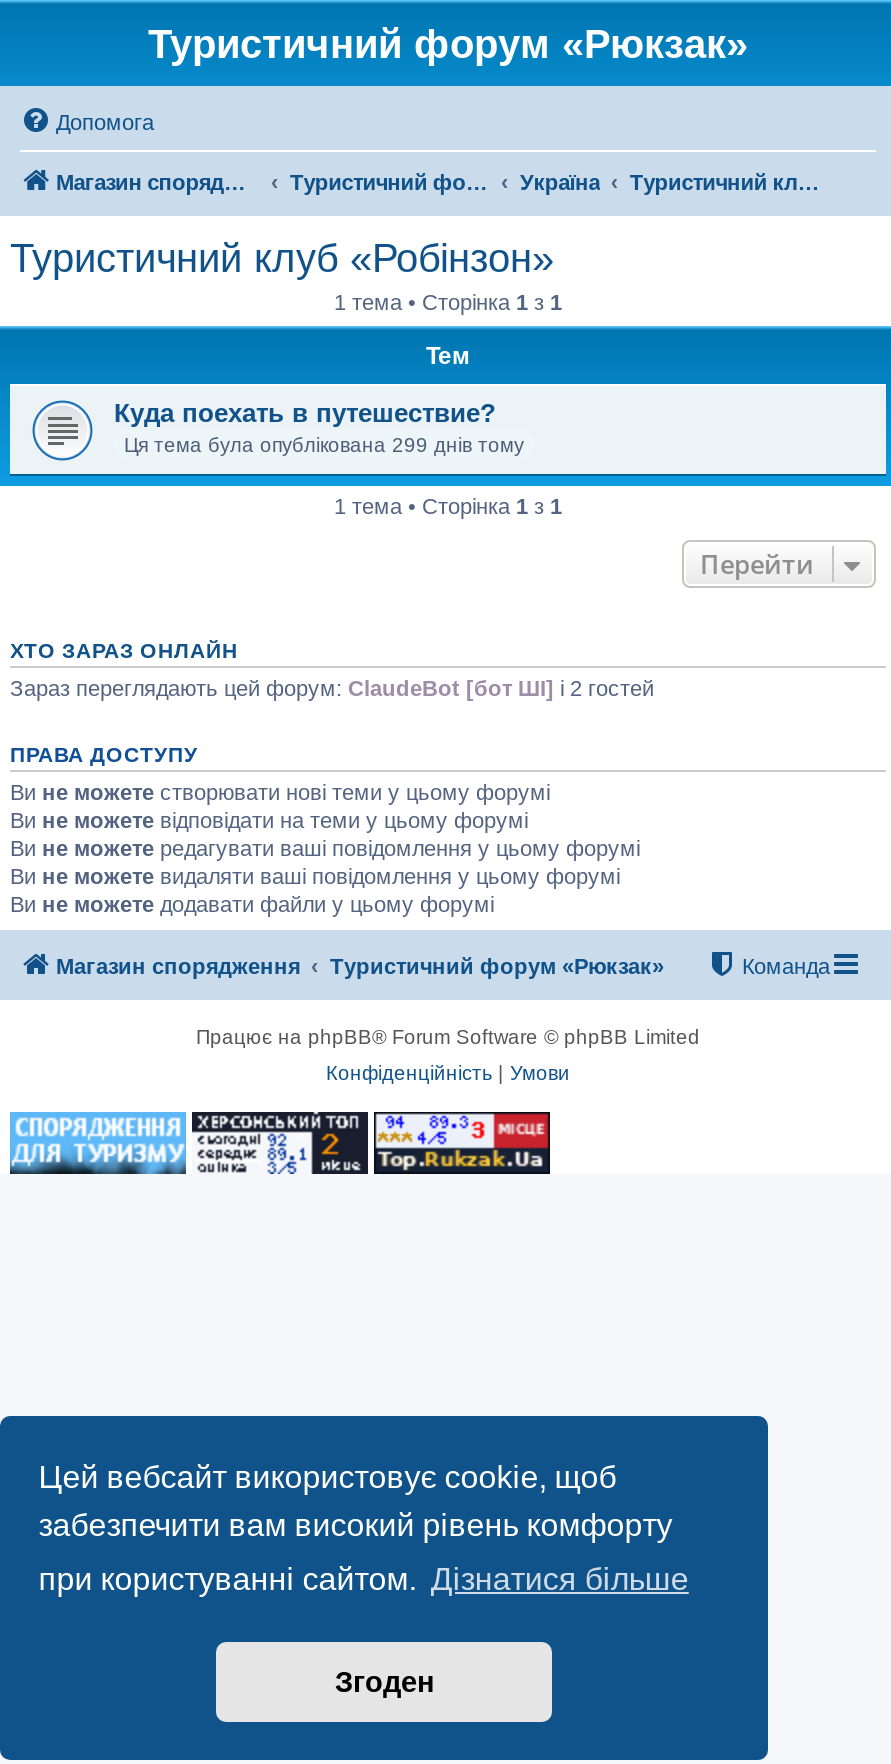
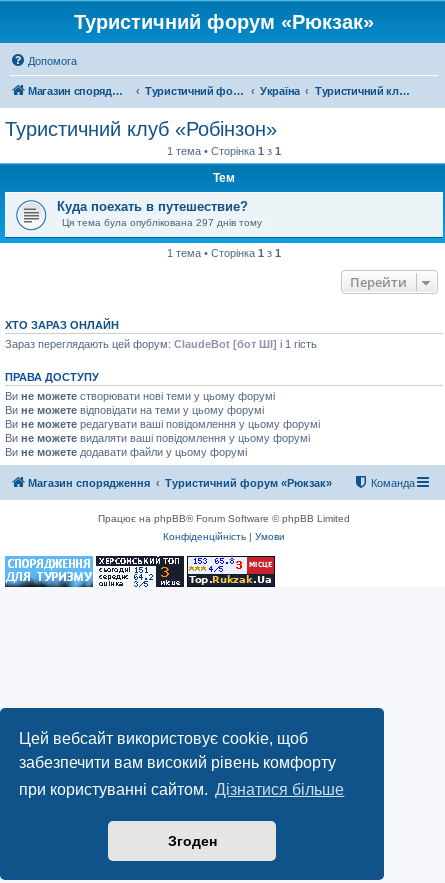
- Ця тема була опублікована 299 днів тому
+ Ця тема була опублікована 297 днів тому

- Зараз переглядають цей форум: ClaudeBot [бот ШІ] і 2 гостей
+ Зараз переглядають цей форум: ClaudeBot [бот ШІ] і 1 гість
